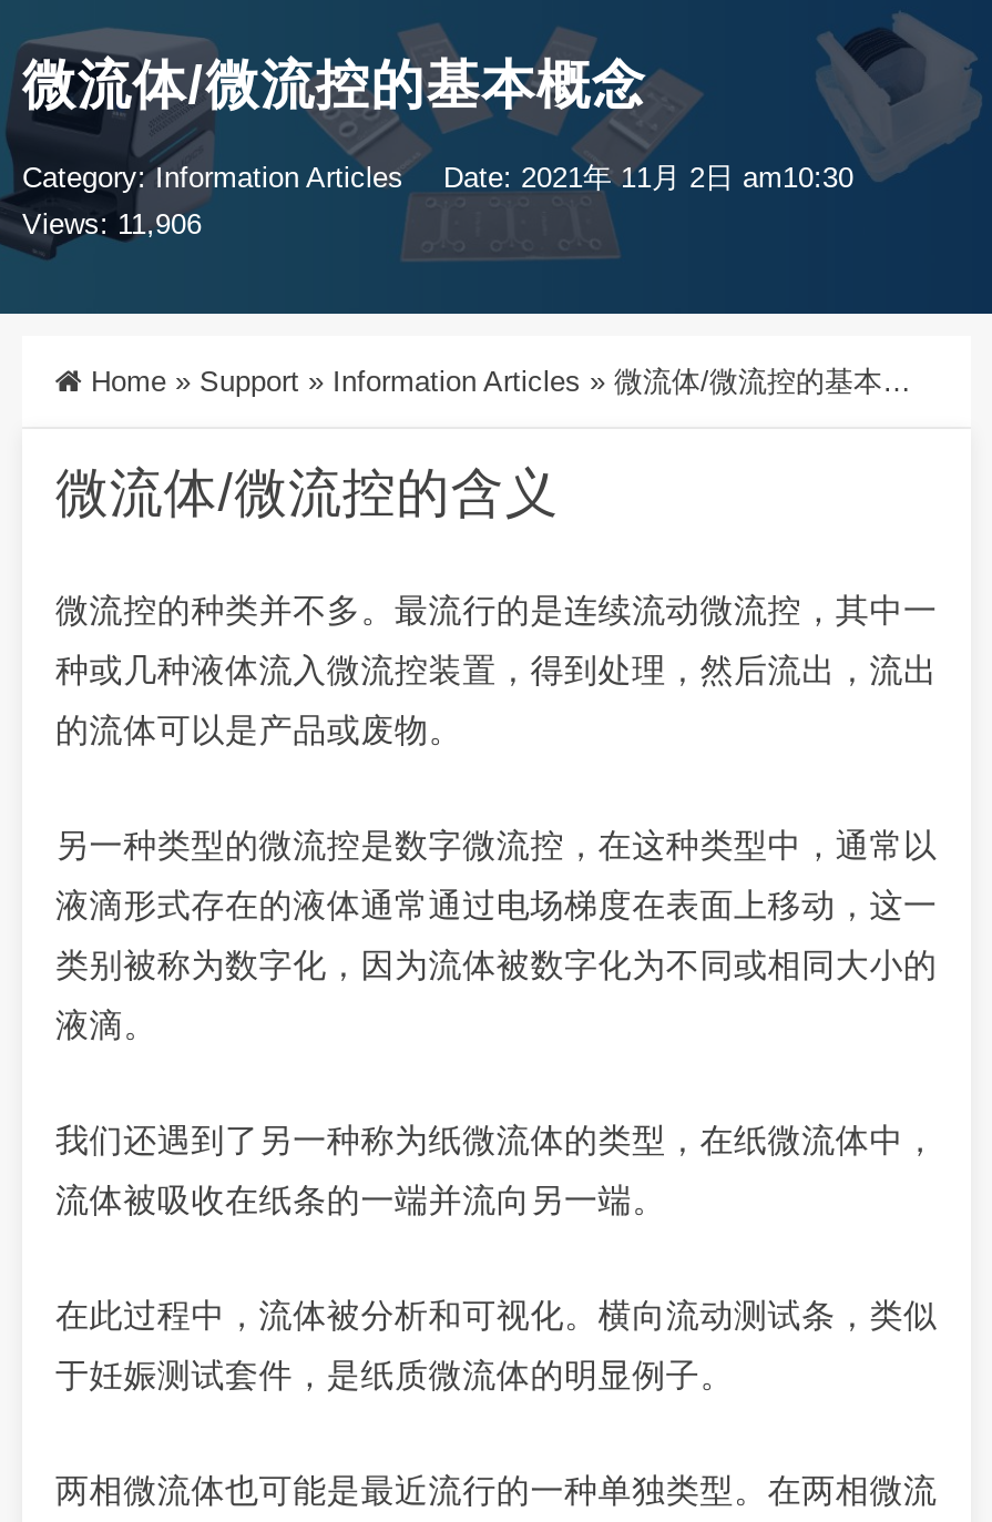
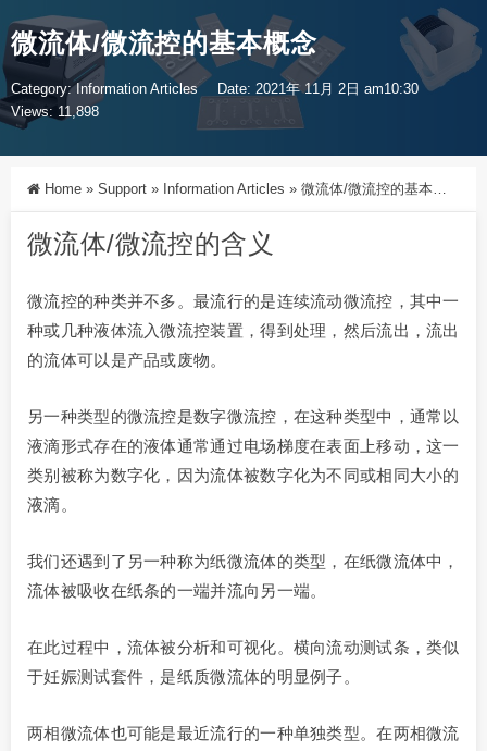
- Views: 11,906
+ Views: 11,898
